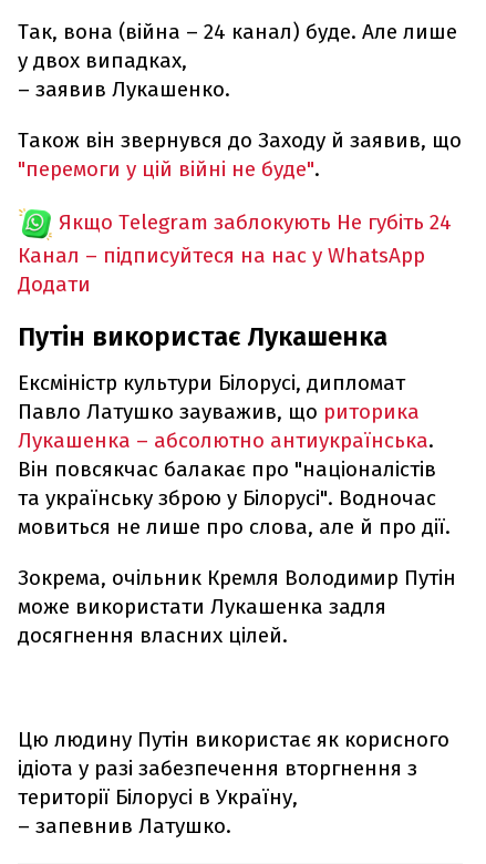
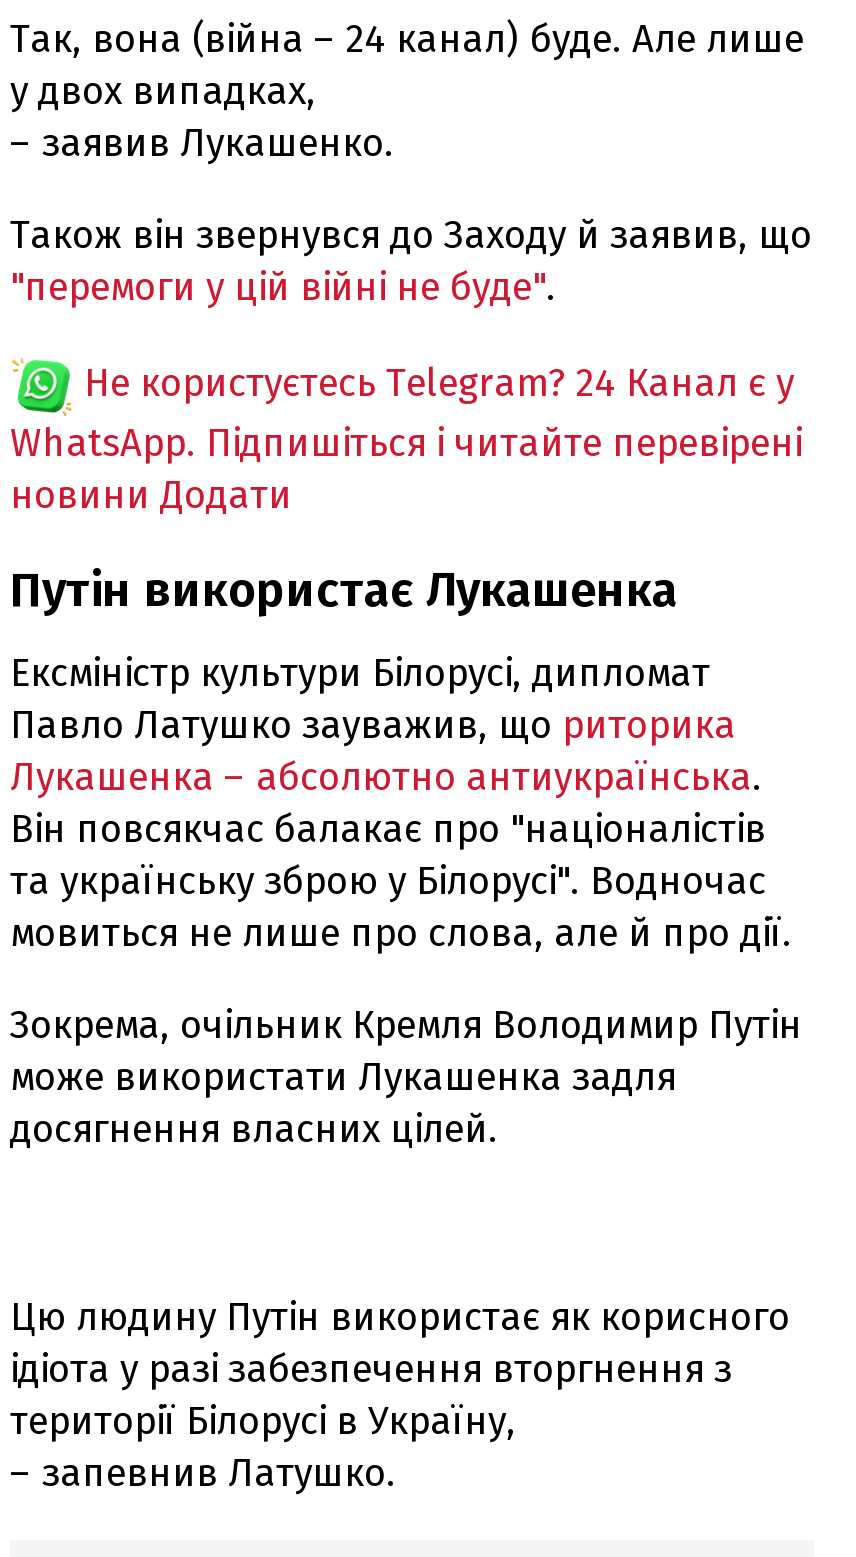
- Якщо Telegram заблокують Не губіть 24
- Канал – підписуйтеся на нас у WhatsApp
- Додати
+ Не користуєтесь Telegram? 24 Канал є у
+ WhatsApp. Підпишіться і читайте перевірені
+ новини Додати
